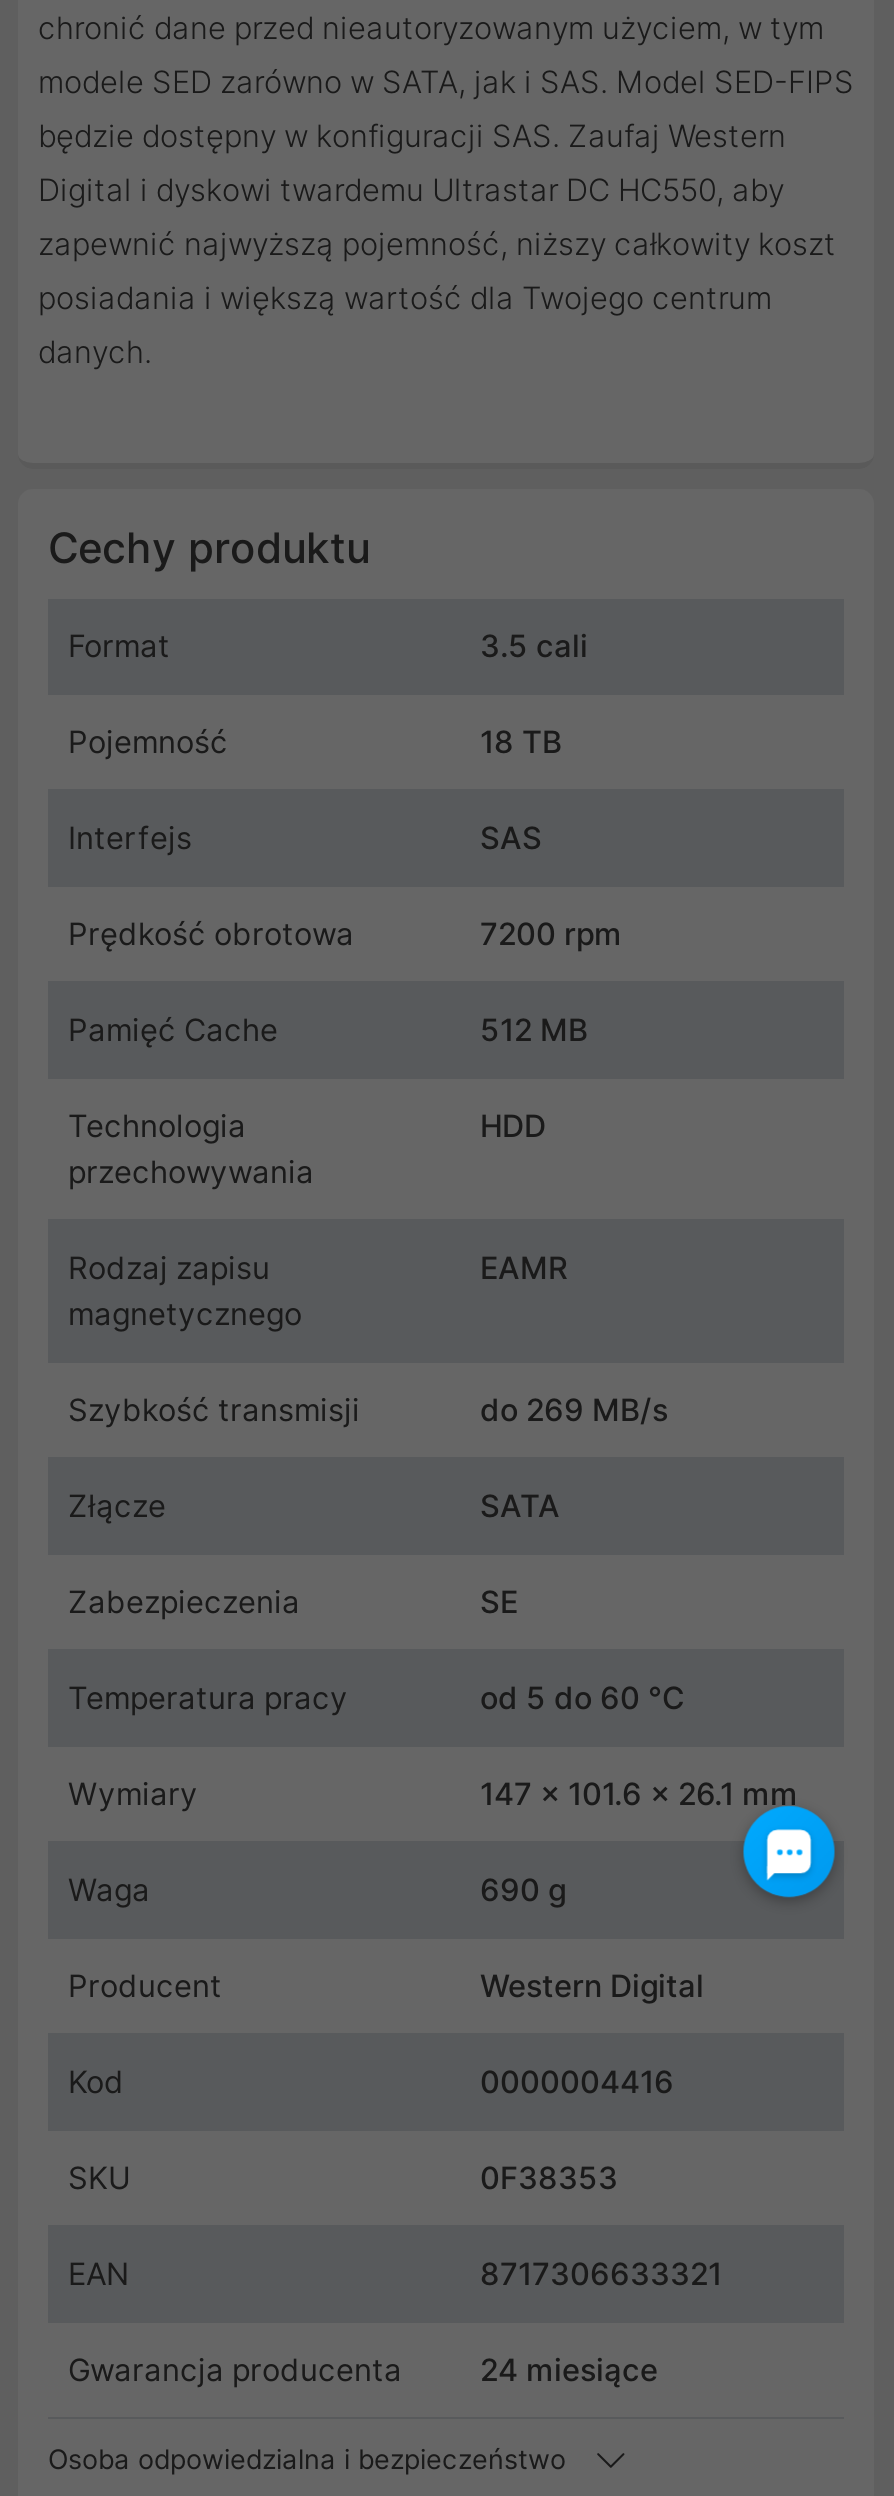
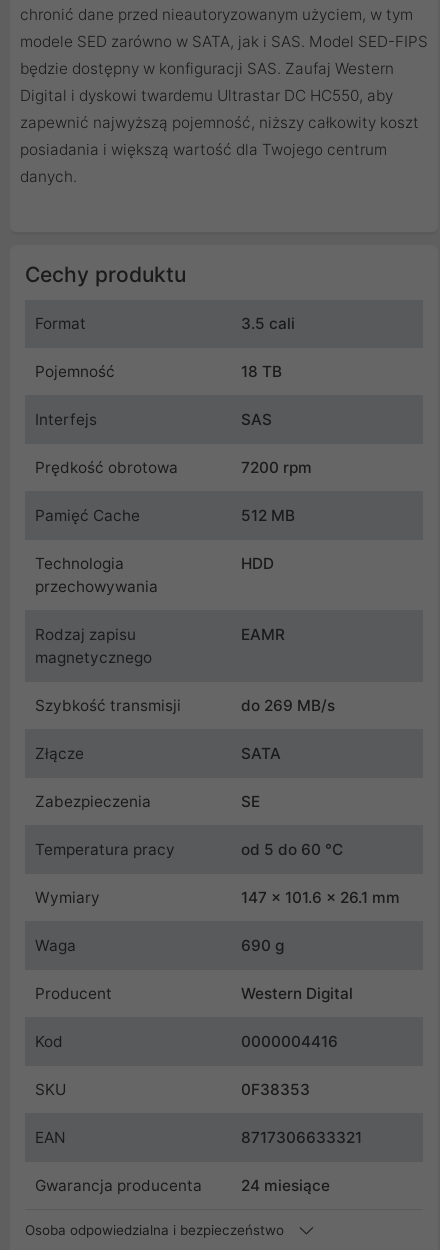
- [image]
